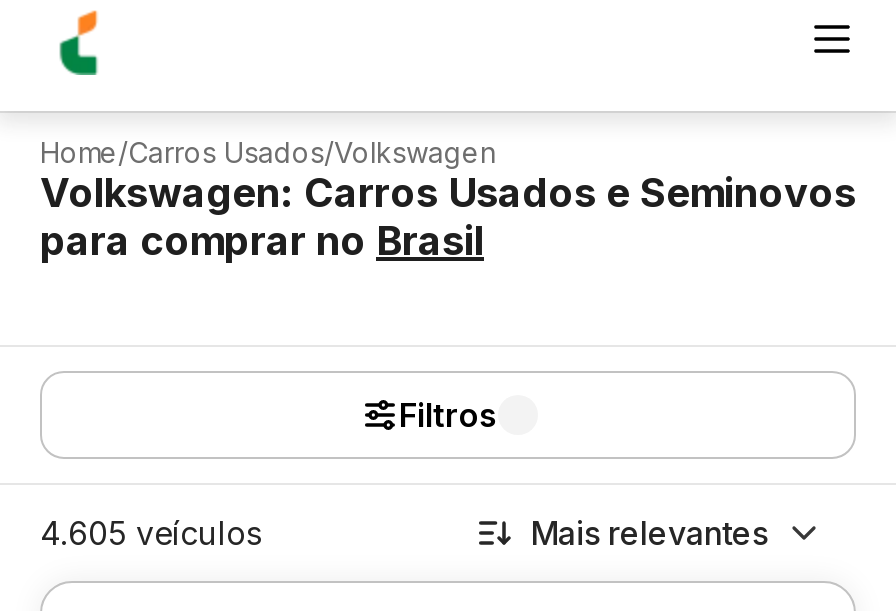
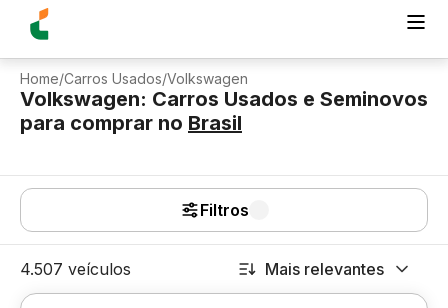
- 4.605 veículos
+ 4.507 veículos
